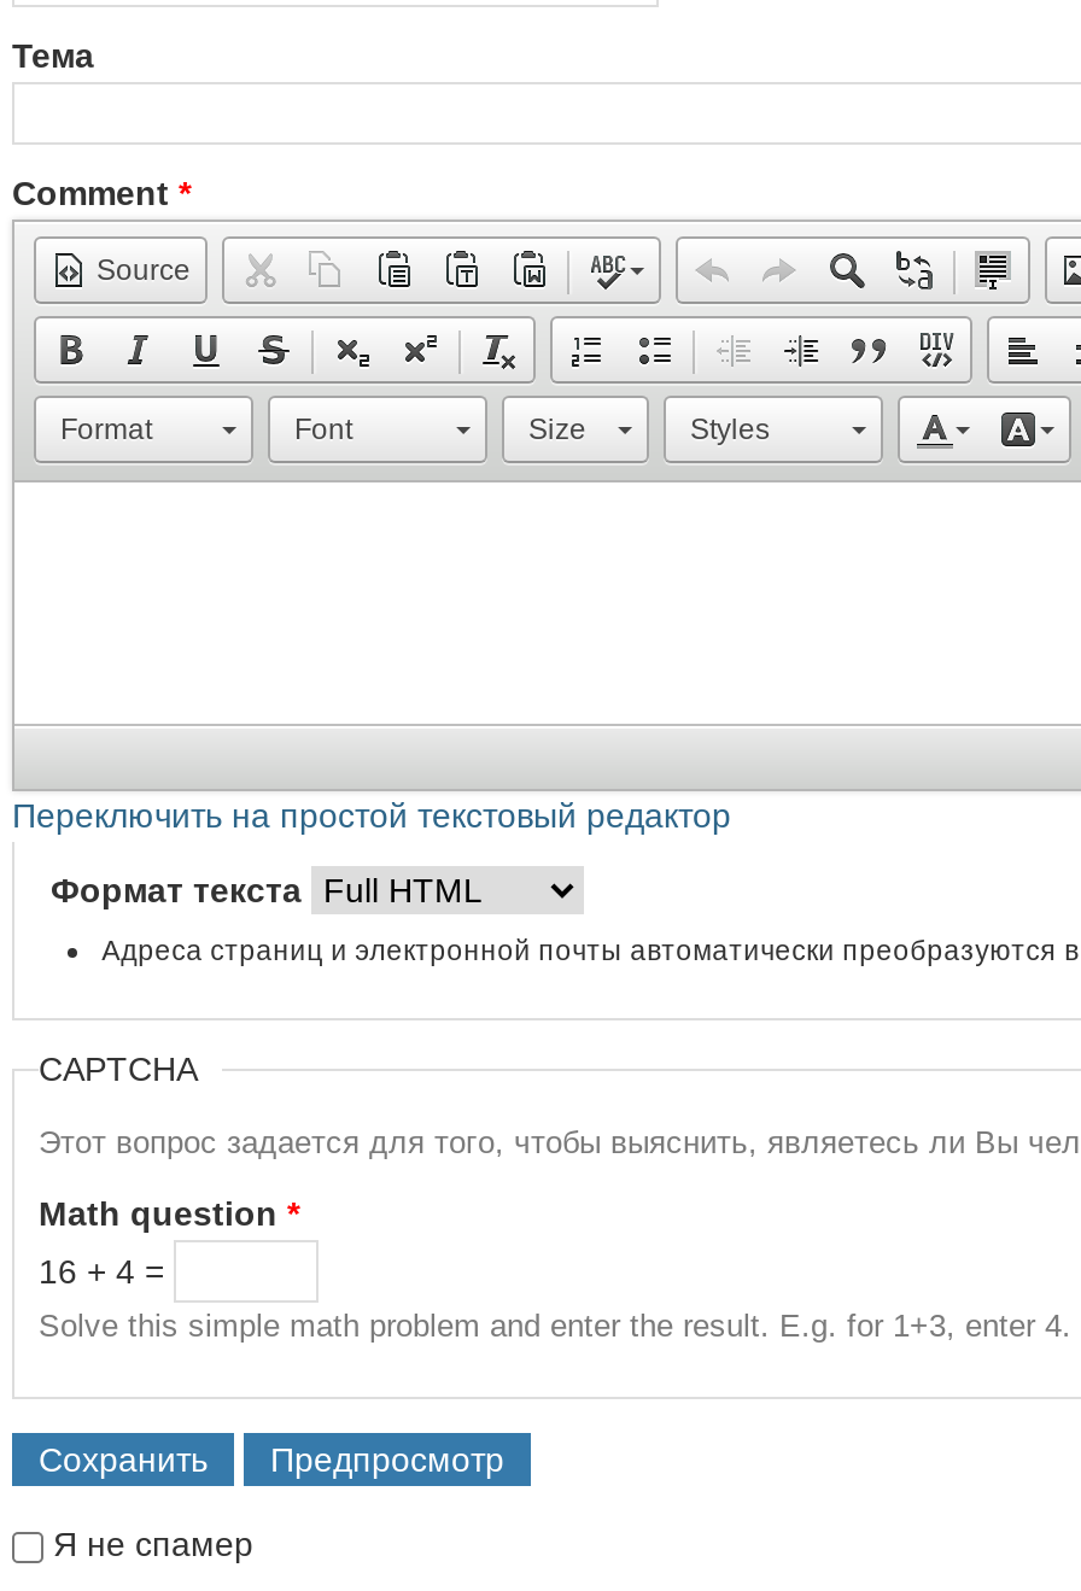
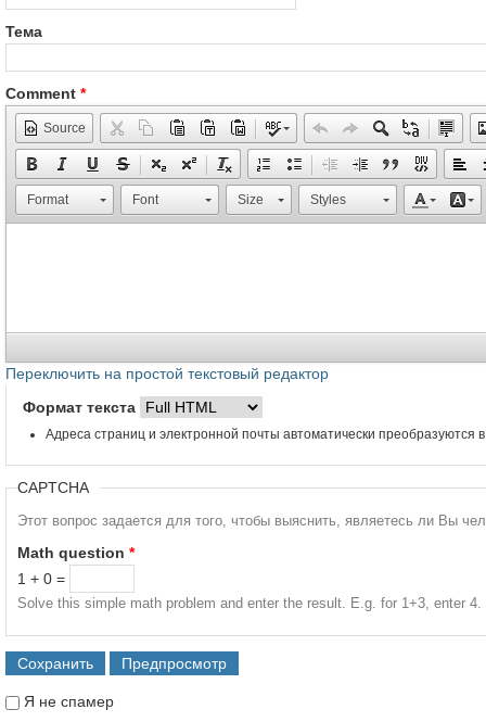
- 16 + 4 =
+ 1 + 0 =
